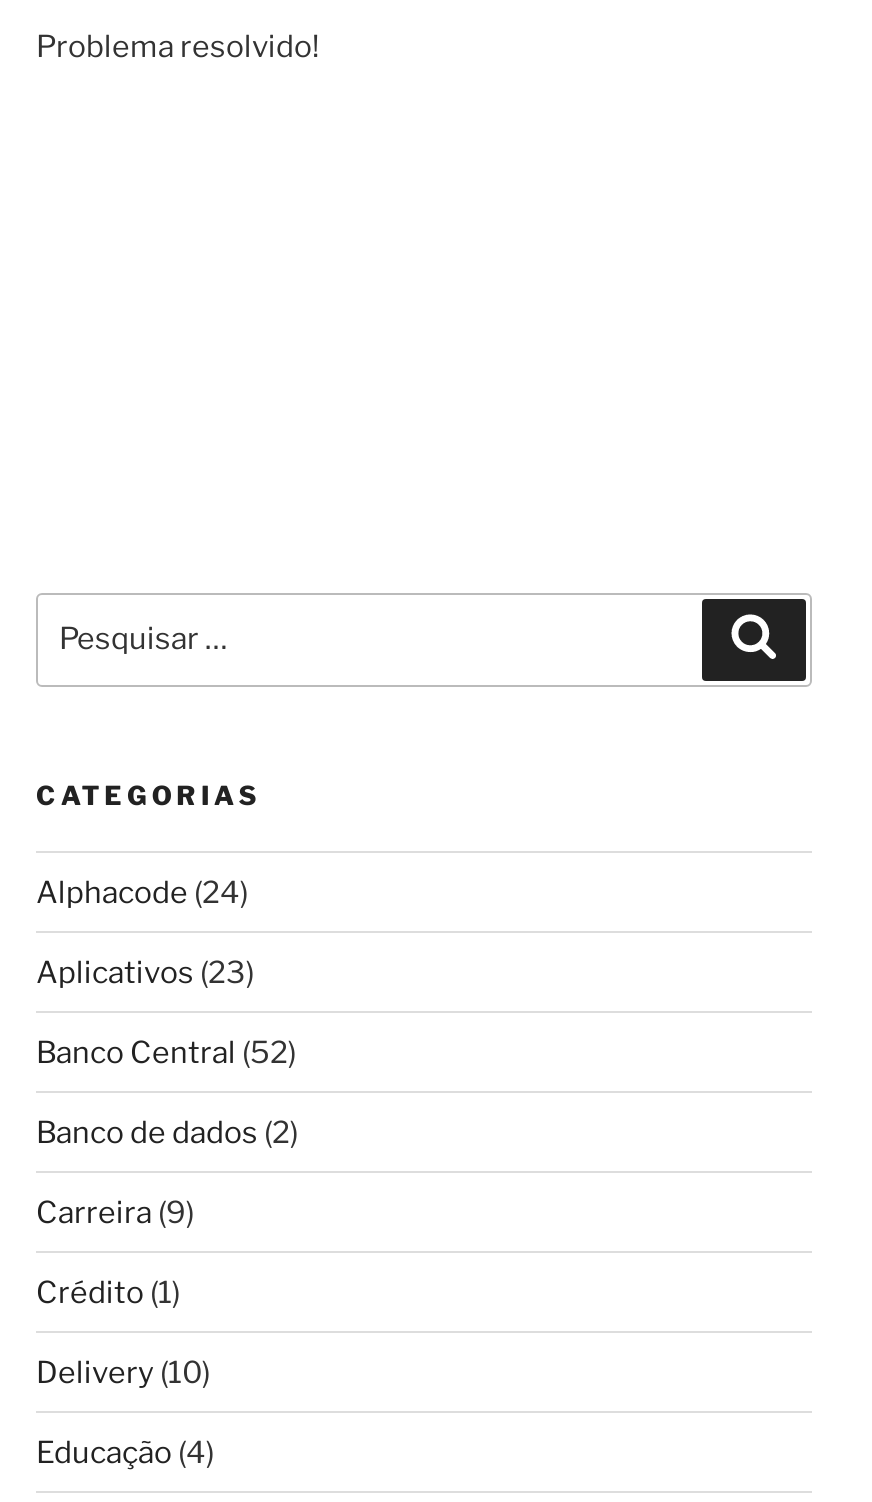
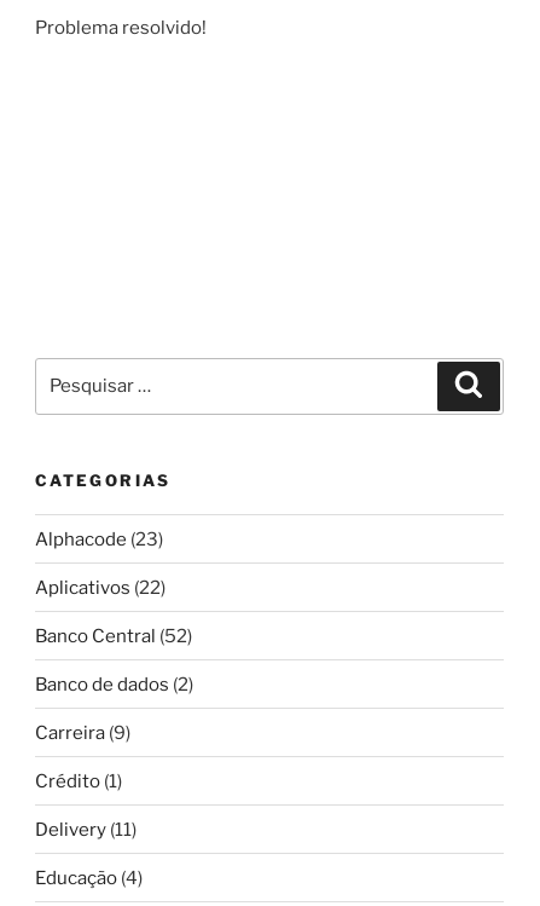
- Alphacode (24)
+ Alphacode (23)

- Aplicativos (23)
+ Aplicativos (22)

- Delivery (10)
+ Delivery (11)
